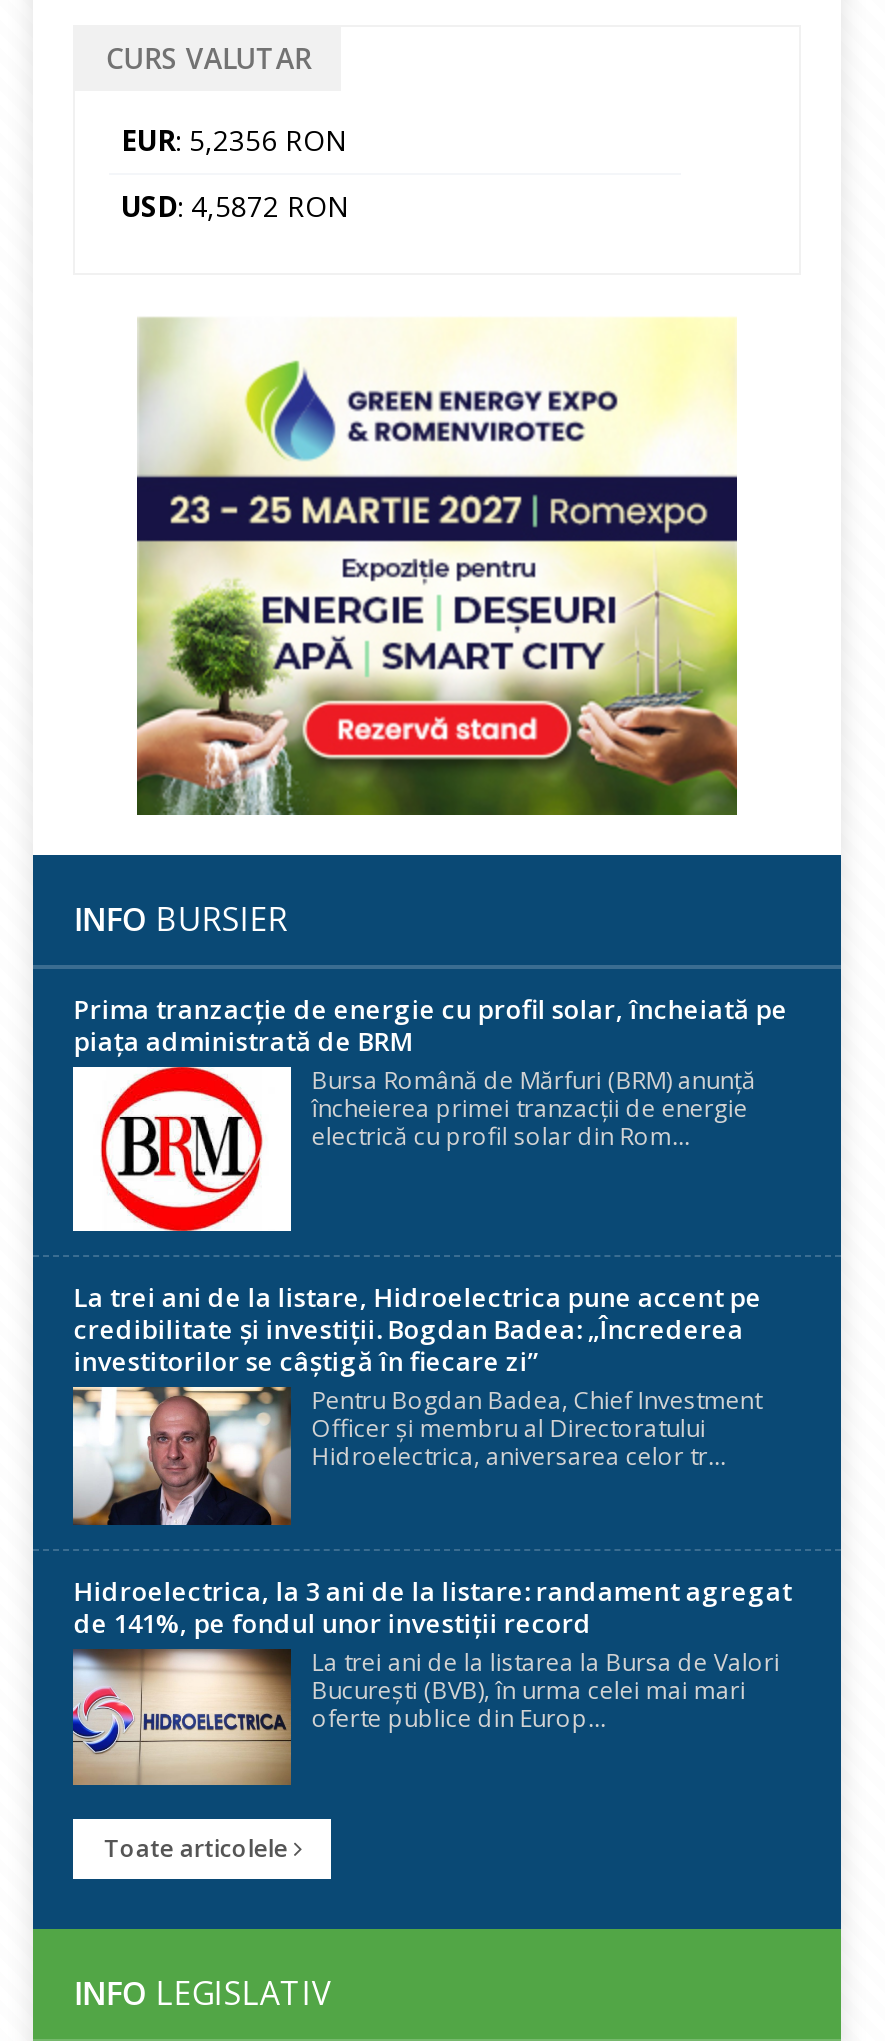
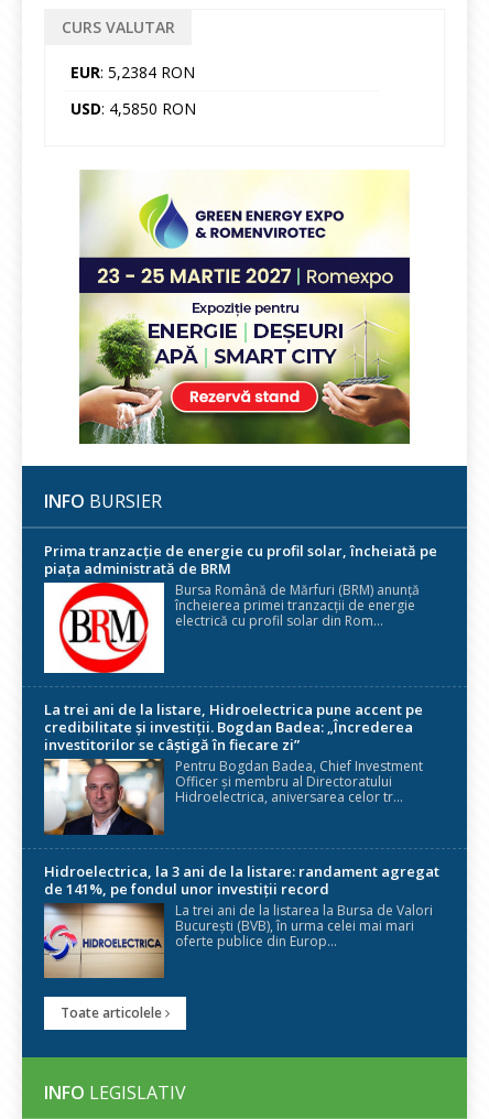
- EUR: 5,2356 RON
+ EUR: 5,2384 RON

- USD: 4,5872 RON
+ USD: 4,5850 RON
